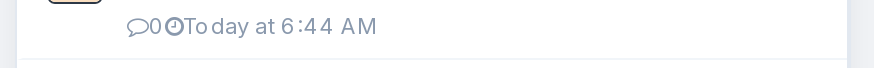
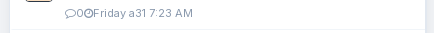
- 0 Today at 6:44 AM
+ 0 Friday a31 7:23 AM
